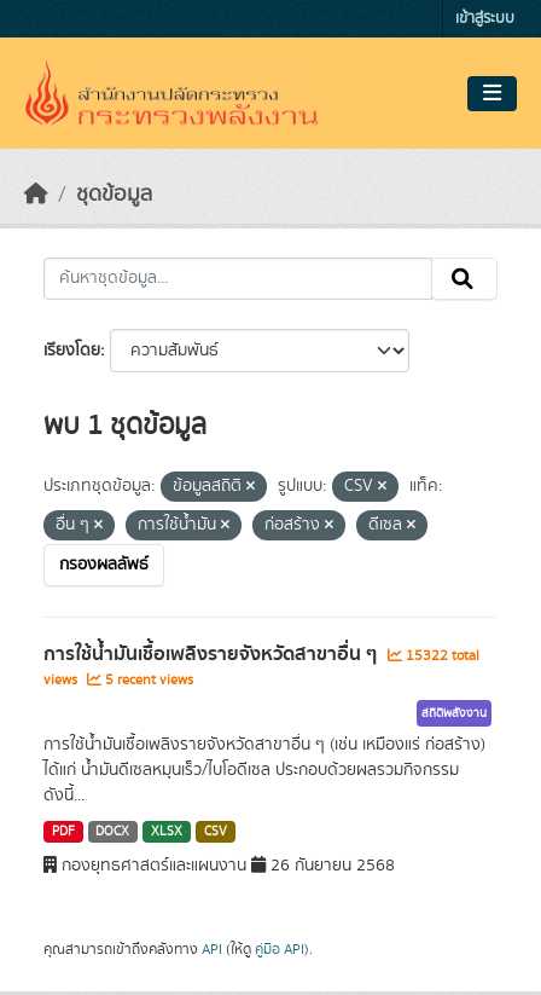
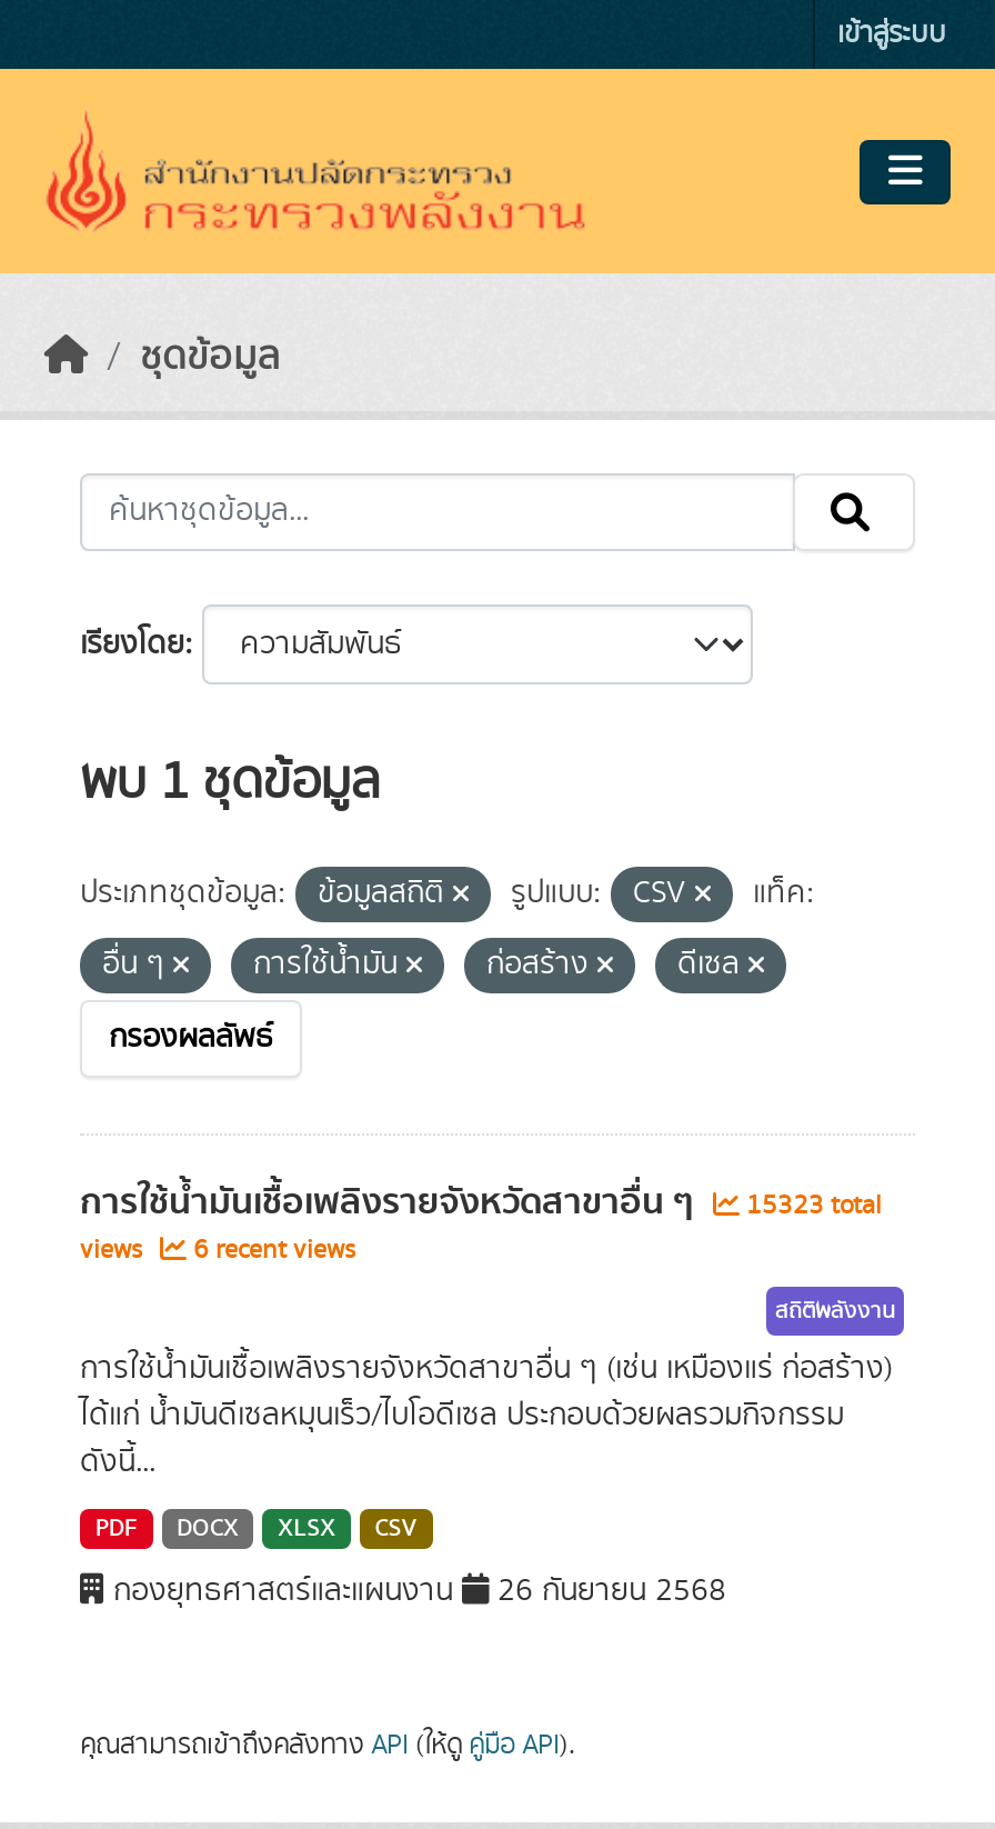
- การใช้น้ำมันเชื้อเพลิงรายจังหวัดสาขาอื่น ๆ 15322 total
+ การใช้น้ำมันเชื้อเพลิงรายจังหวัดสาขาอื่น ๆ 15323 total

- views 5 recent views
+ views 6 recent views
